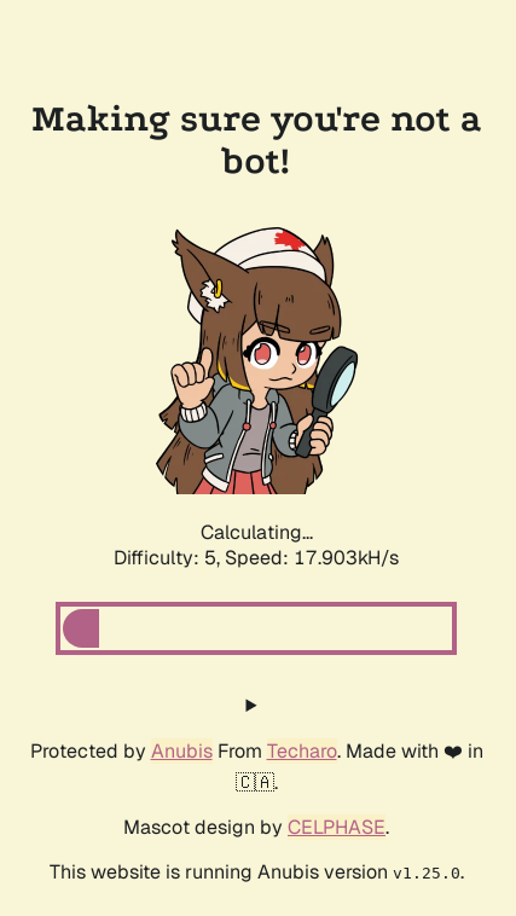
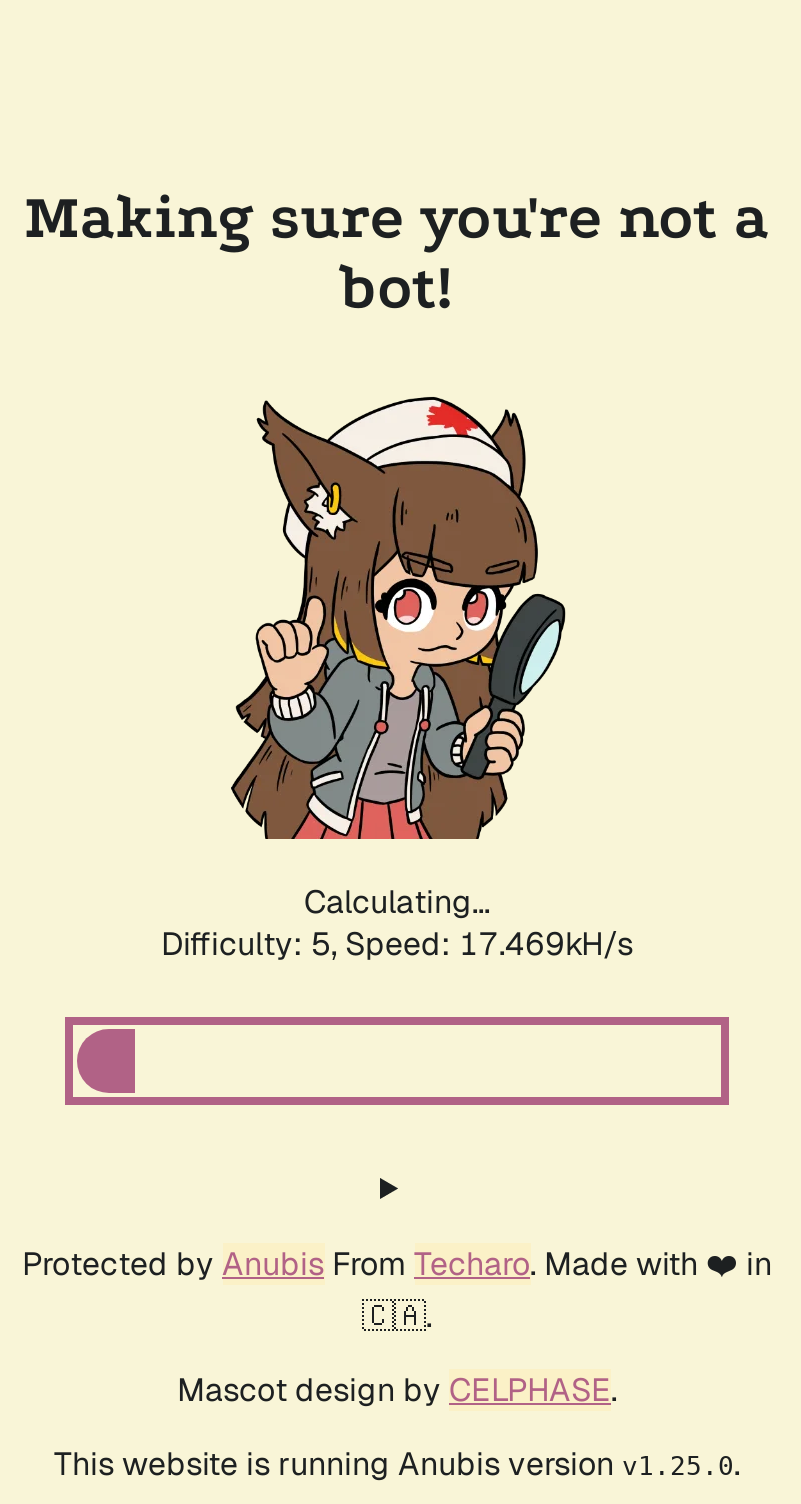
- Difficulty: 5, Speed: 17.903kH/s
+ Difficulty: 5, Speed: 17.469kH/s
